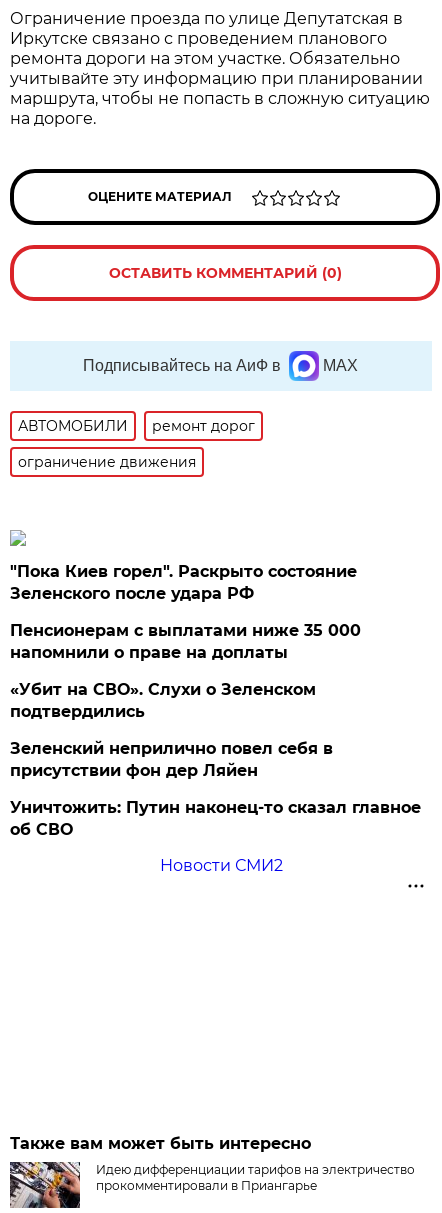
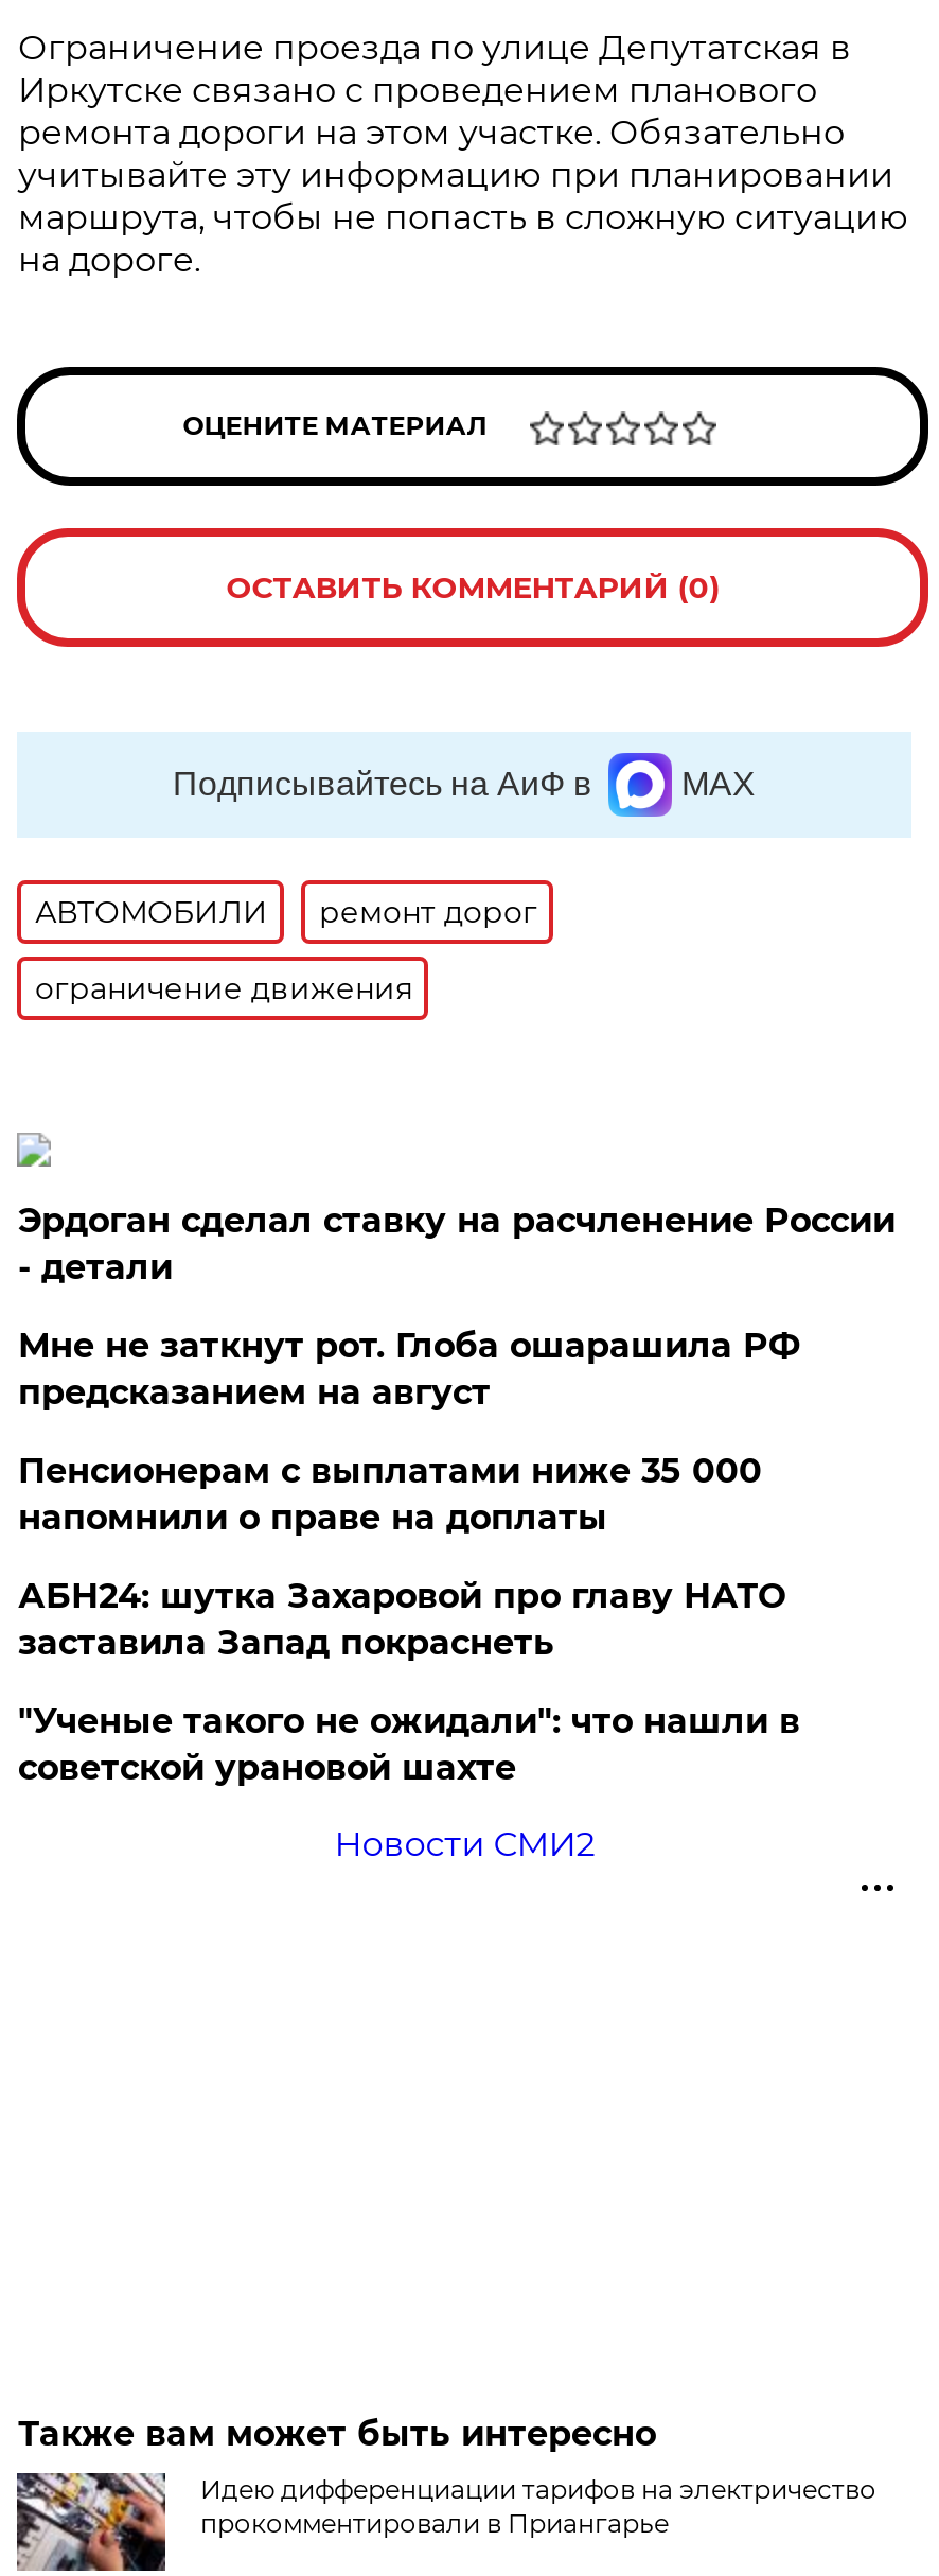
- "Пока Киев горел". Раскрыто состояние
- Зеленского после удара РФ
+ Эрдоган сделал ставку на расчленение России
+ - детали
+ Мне не заткнут рот. Глоба ошарашила РФ
+ предсказанием на август

moved down: Пенсионерам с выплатами ниже 35 000 | напомнили о праве на доплаты

- «Убит на СВО». Слухи о Зеленском
- подтвердились
- Зеленский неприлично повел cебя в
- присутствии фон дер Ляйен
- Уничтожить: Путин наконец-то сказал главное
- об СВО
+ АБН24: шутка Захаровой про главу НАТО
+ заставила Запад покраснеть
+ "Ученые такого не ожидали": что нашли в
+ советской урановой шахте
